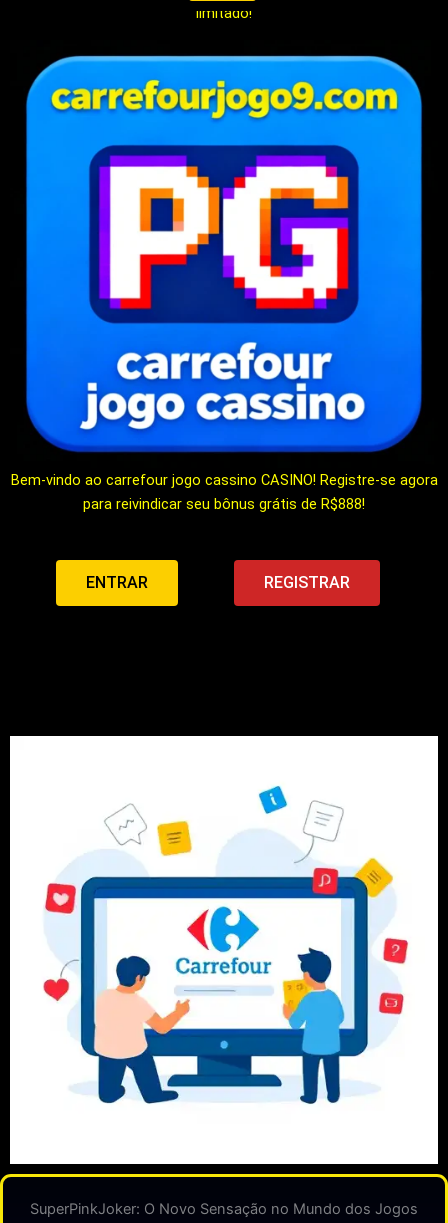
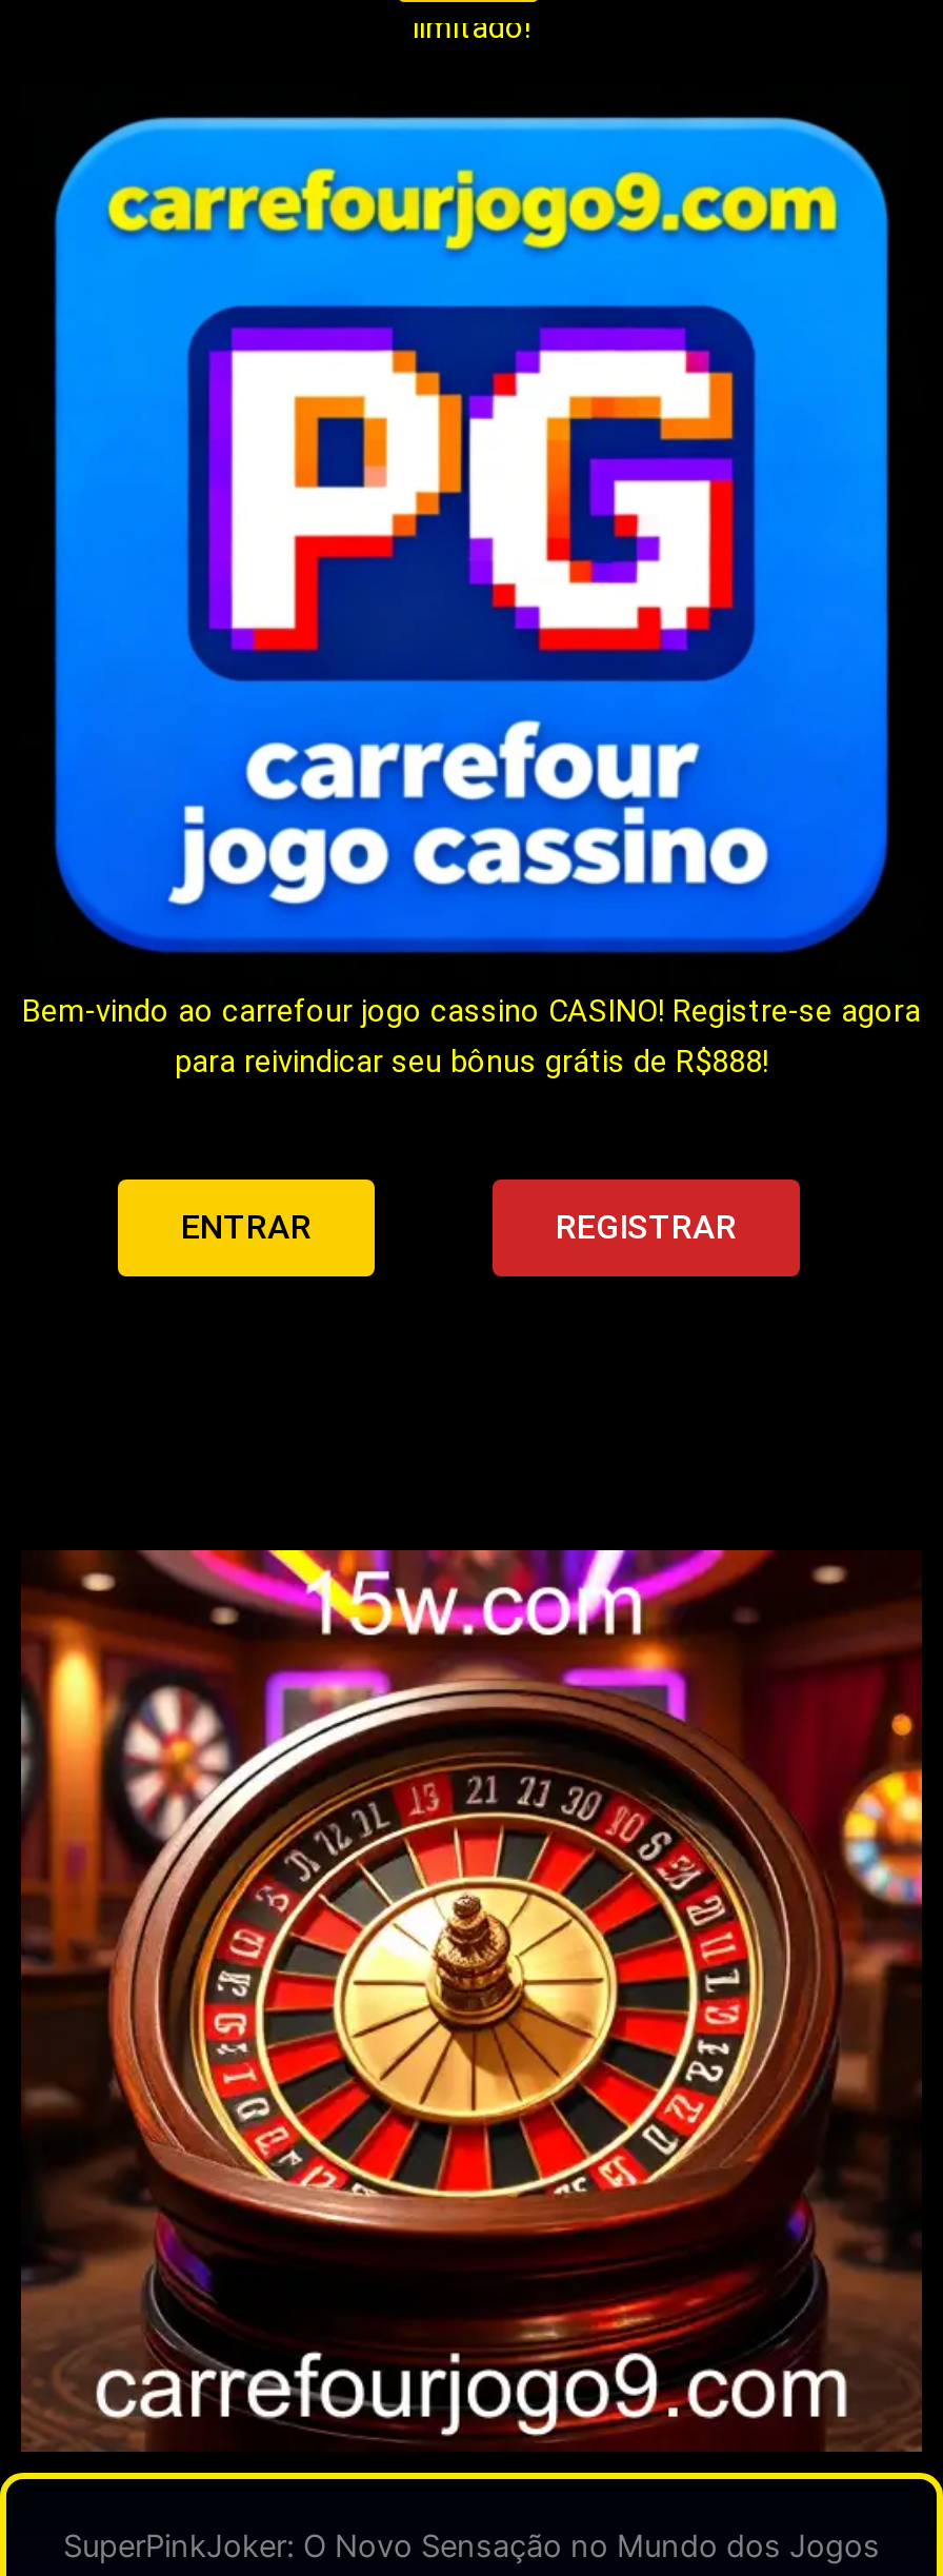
- [image]
+ [image]
